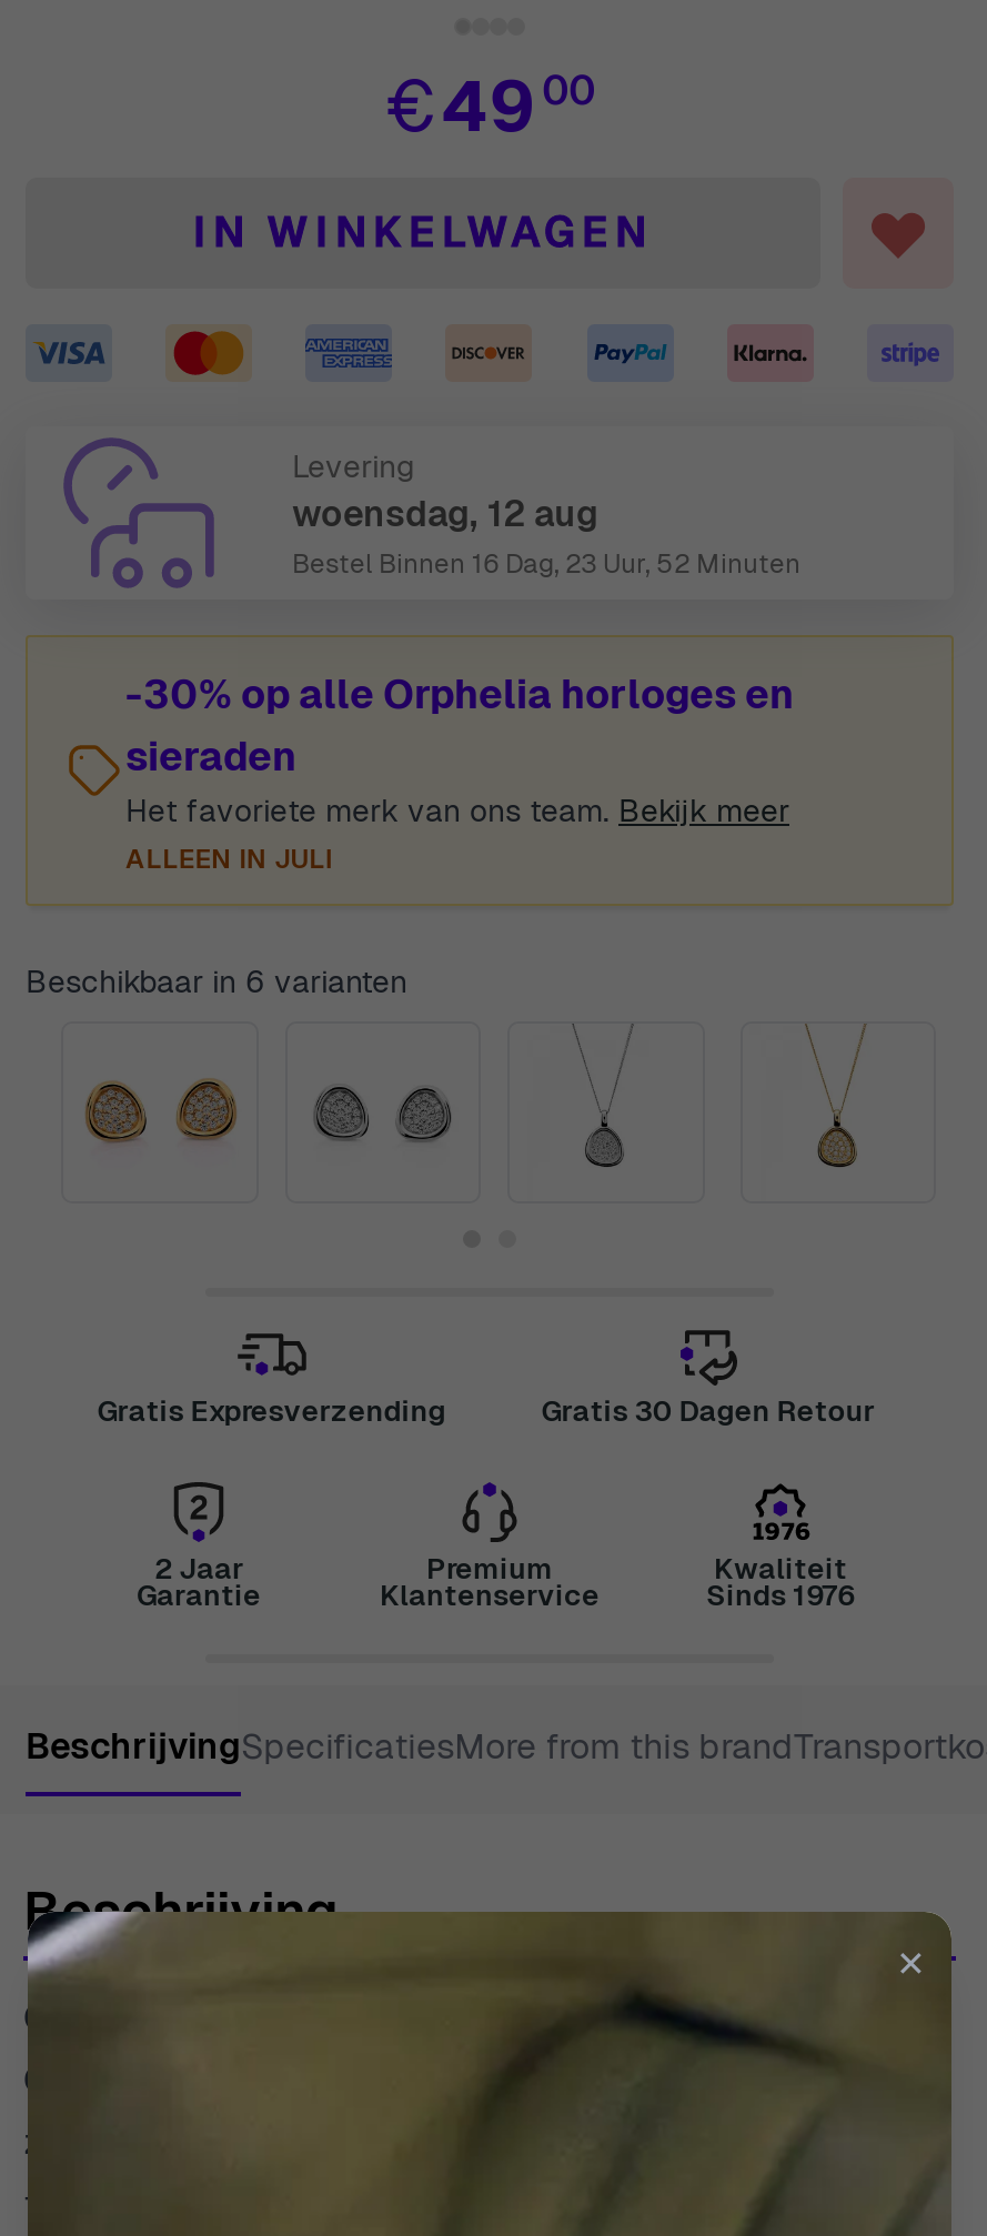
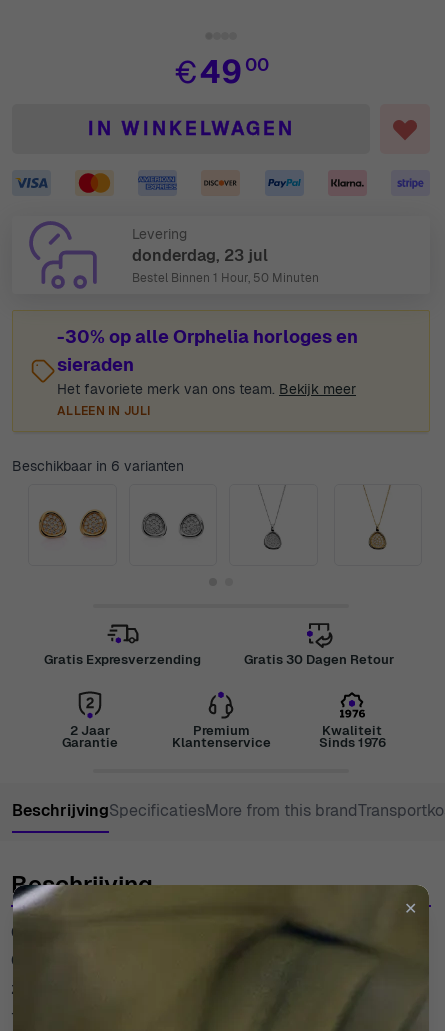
- woensdag, 12 aug
- Bestel Binnen 16 Dag, 23 Uur, 52 Minuten
+ donderdag, 23 jul
+ Bestel Binnen 1 Hour, 50 Minuten
